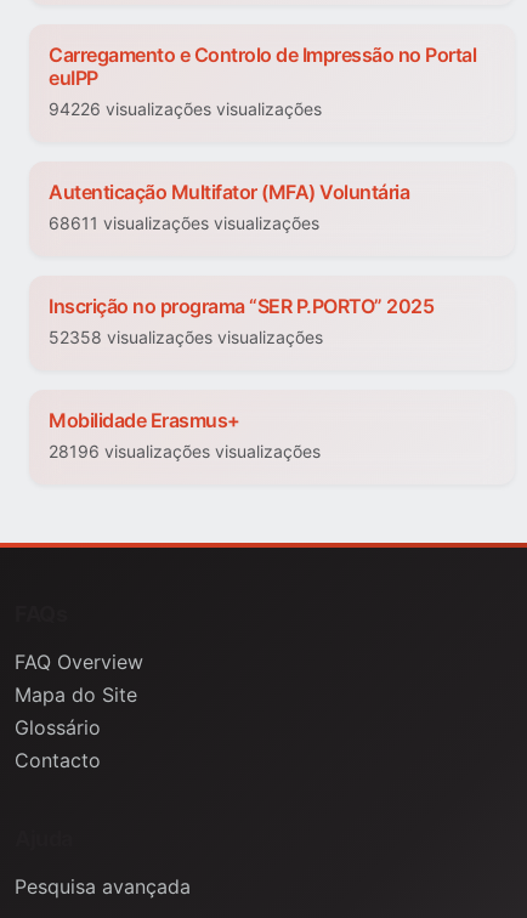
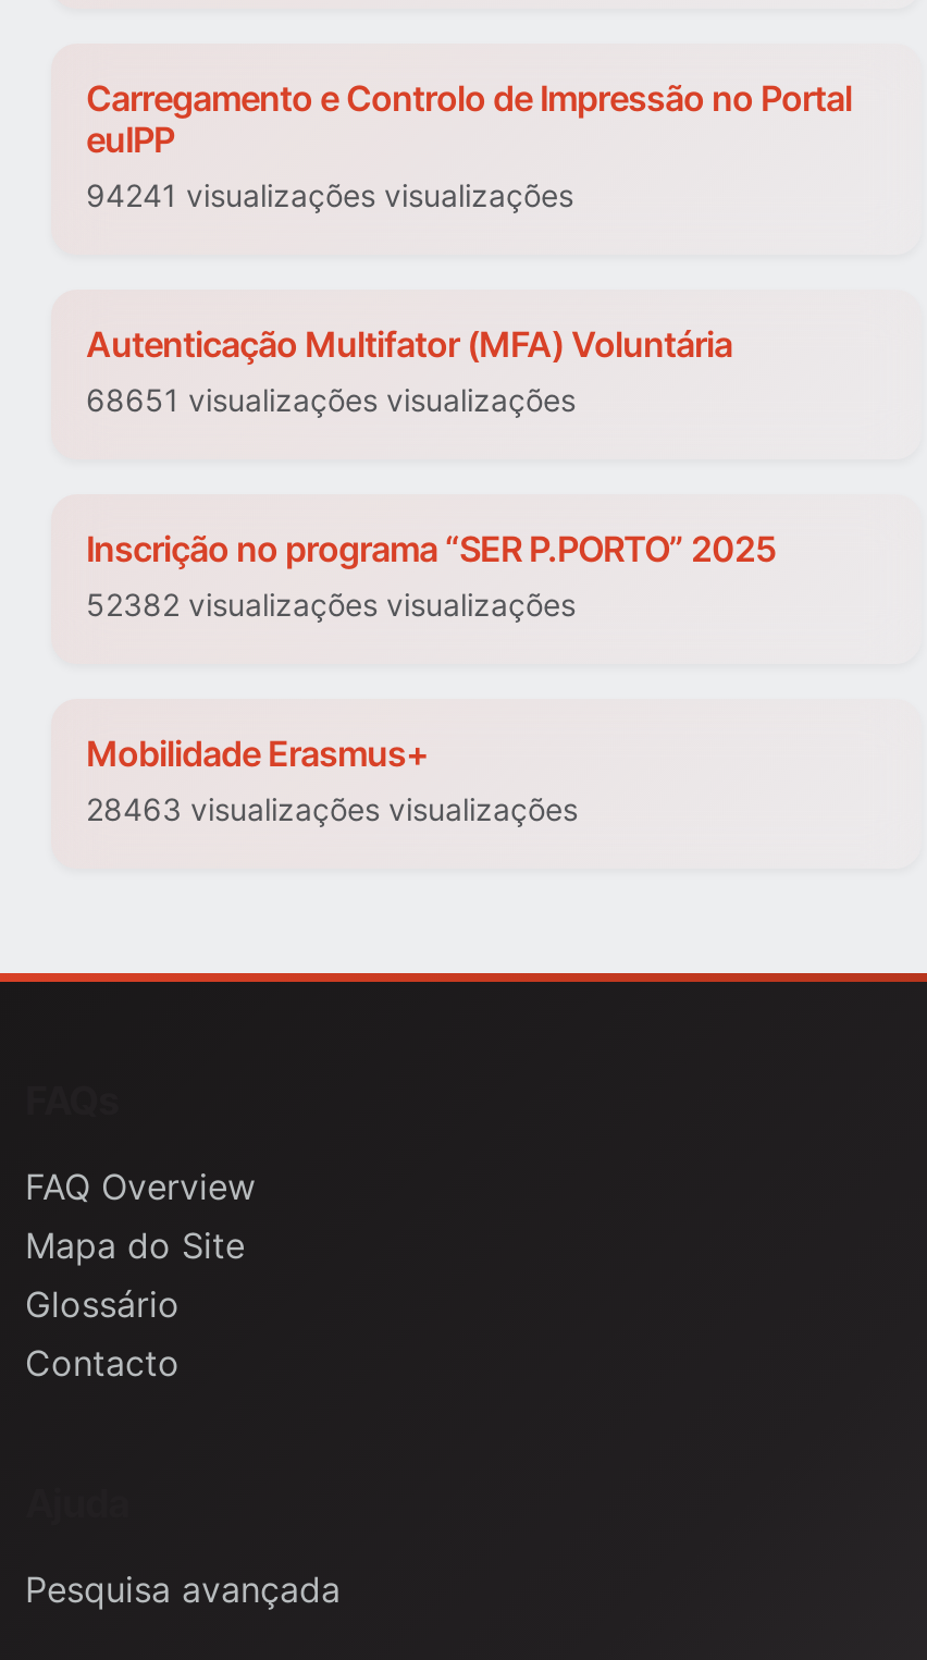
- 94226 visualizações visualizações
+ 94241 visualizações visualizações

- 68611 visualizações visualizações
+ 68651 visualizações visualizações

- 52358 visualizações visualizações
+ 52382 visualizações visualizações

- 28196 visualizações visualizações
+ 28463 visualizações visualizações
